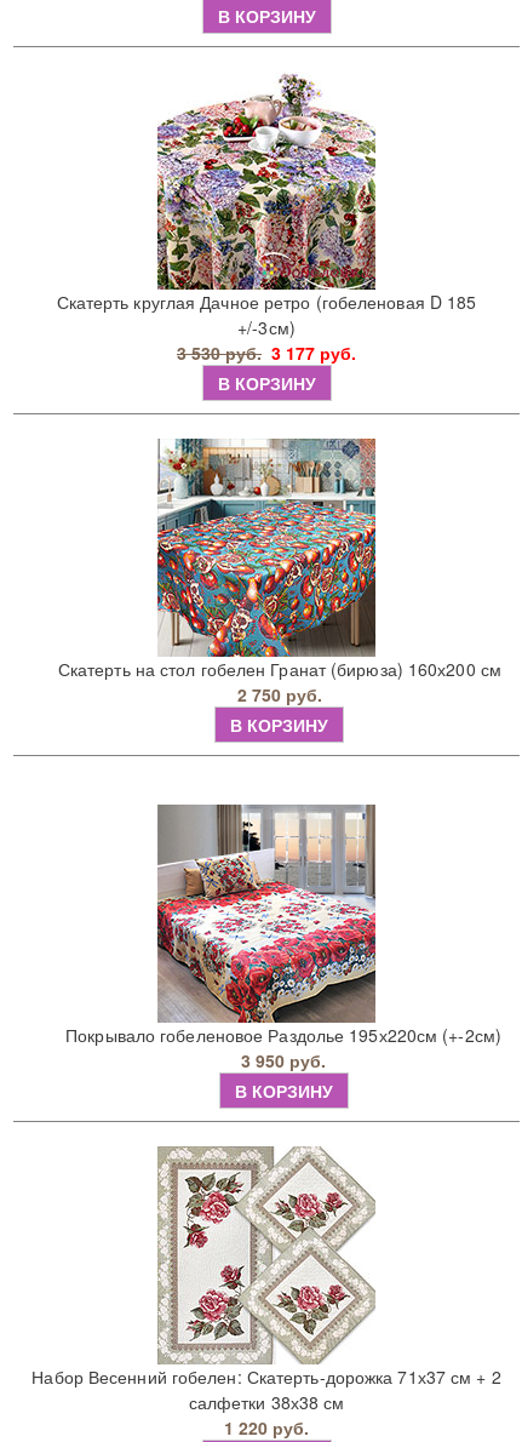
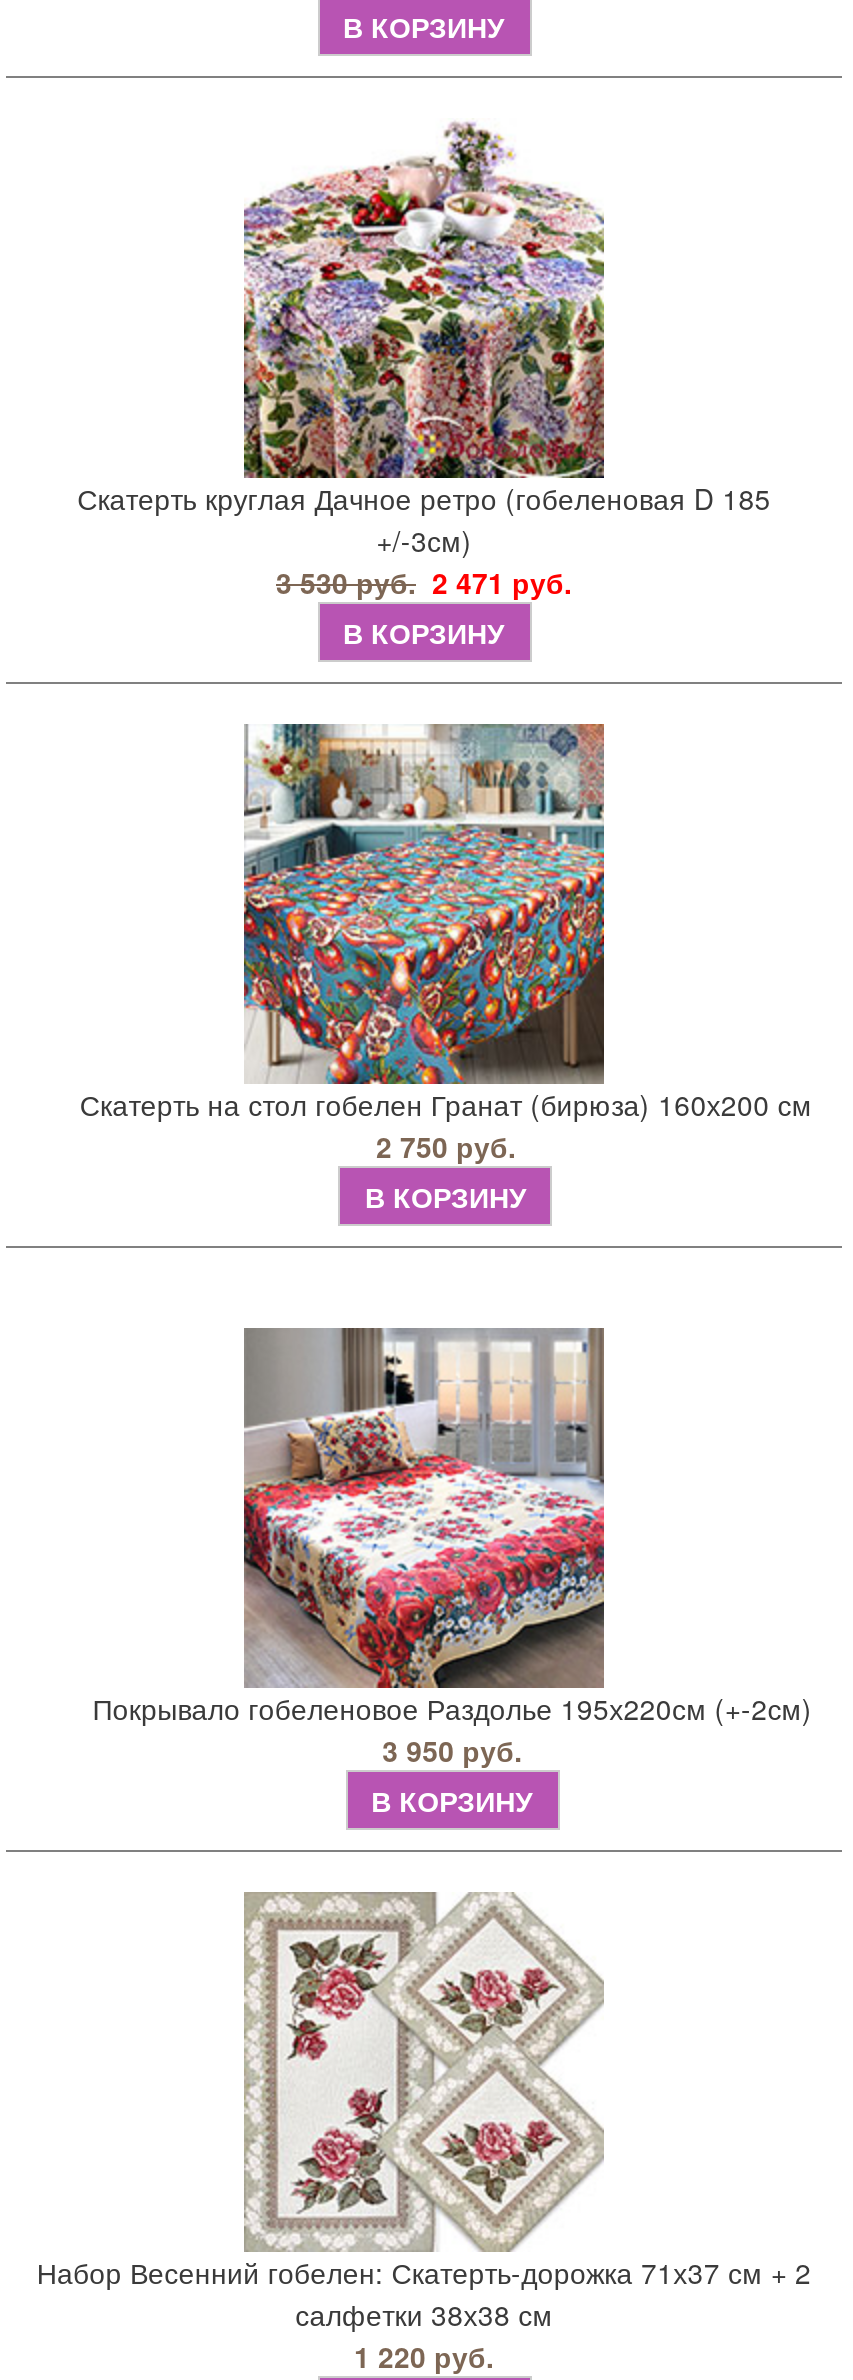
- 3 530 руб. 3 177 руб.
+ 3 530 руб. 2 471 руб.
